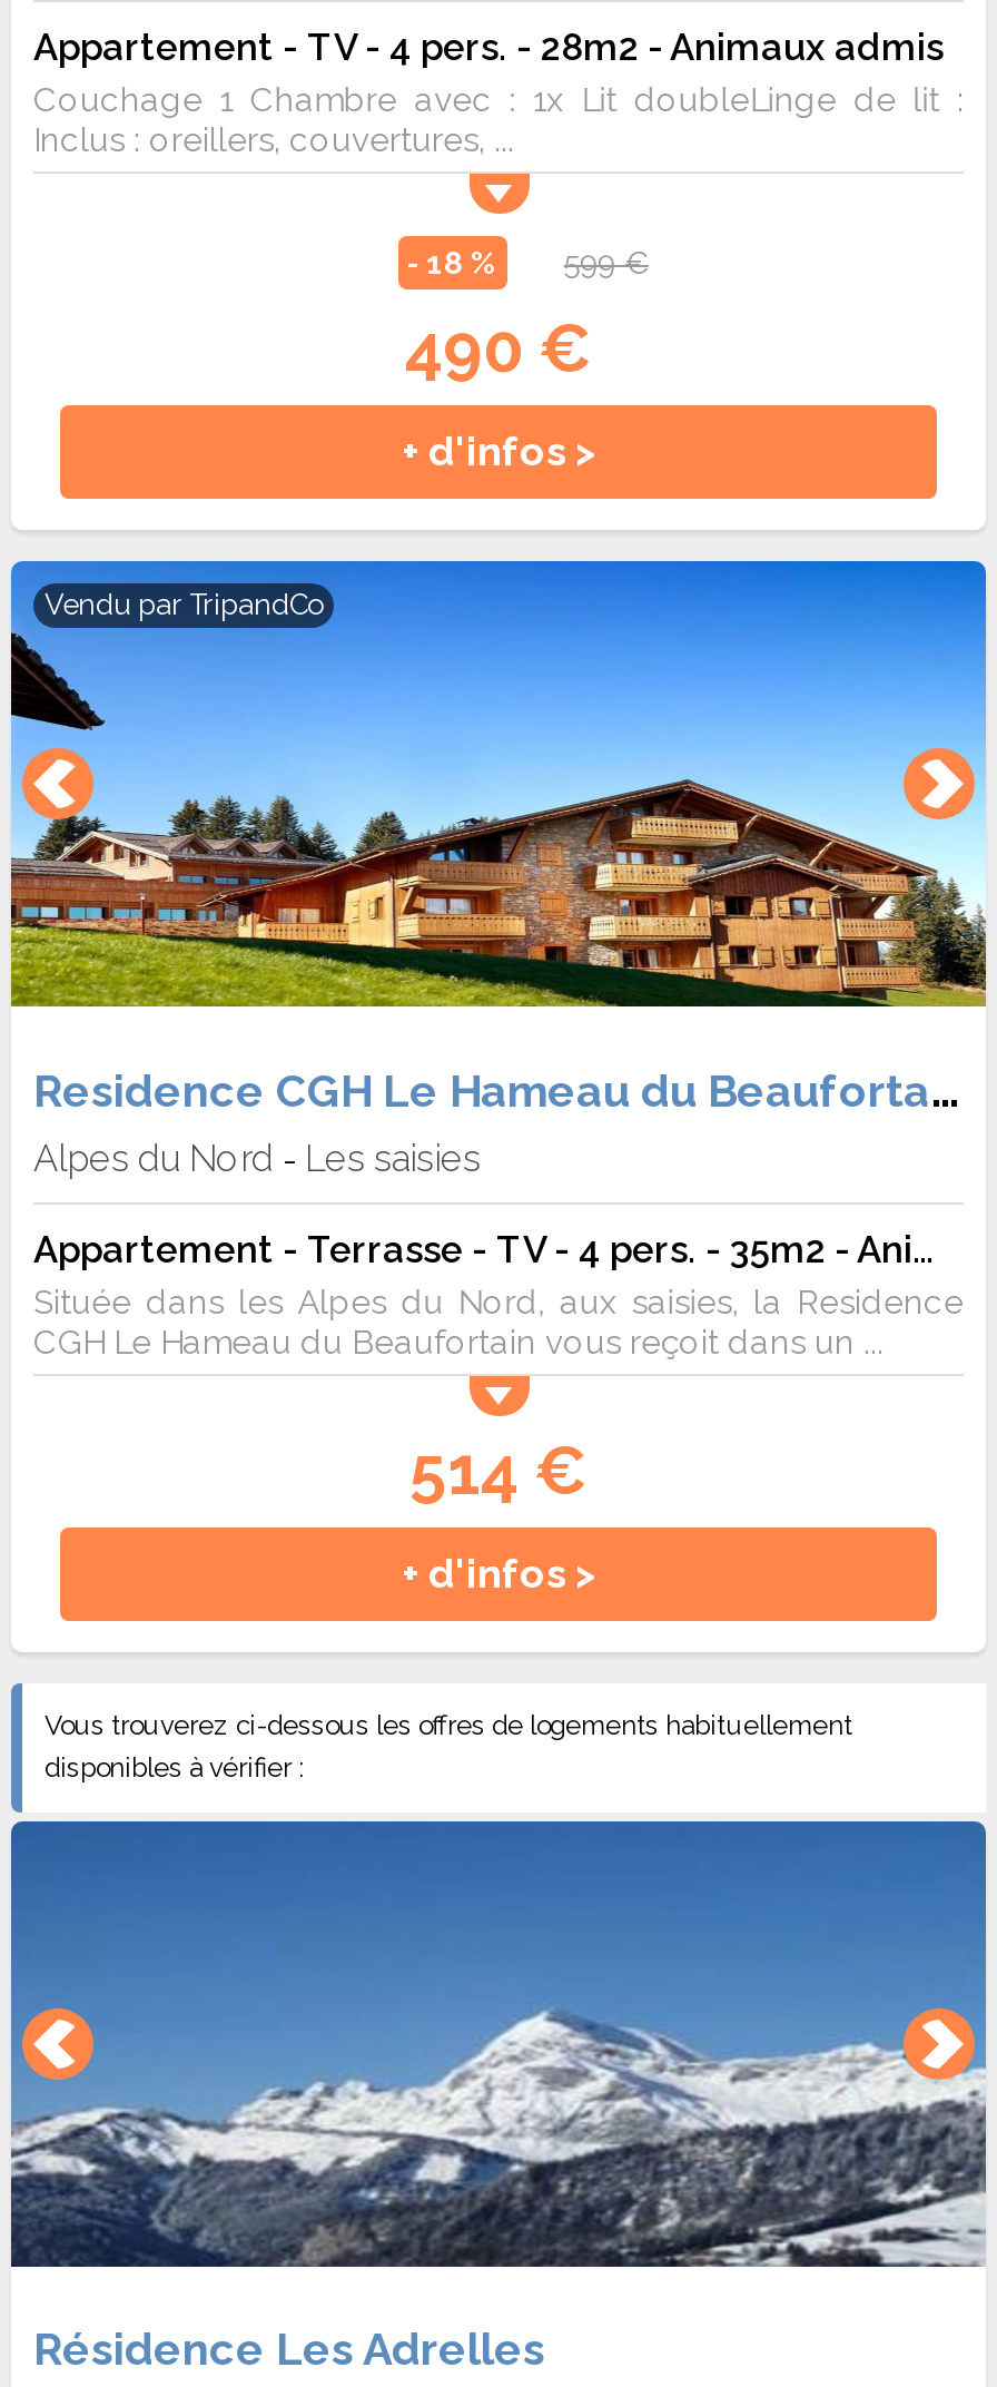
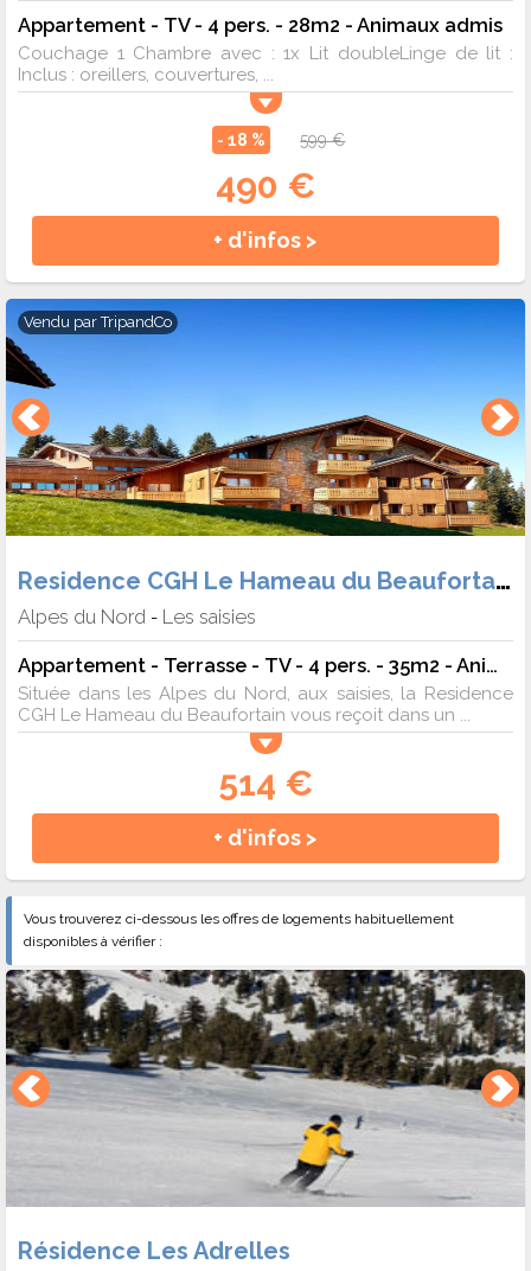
- [image]
+ [image]
